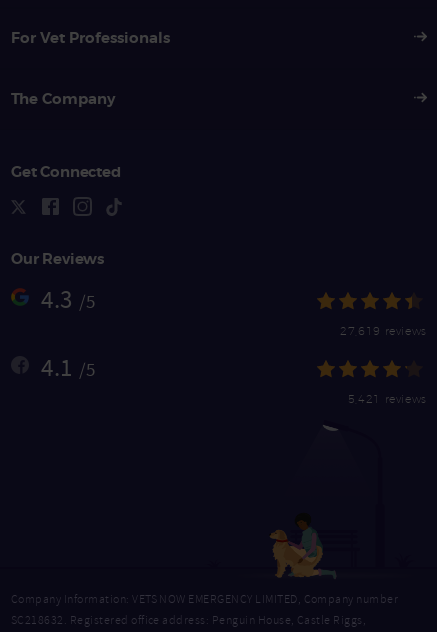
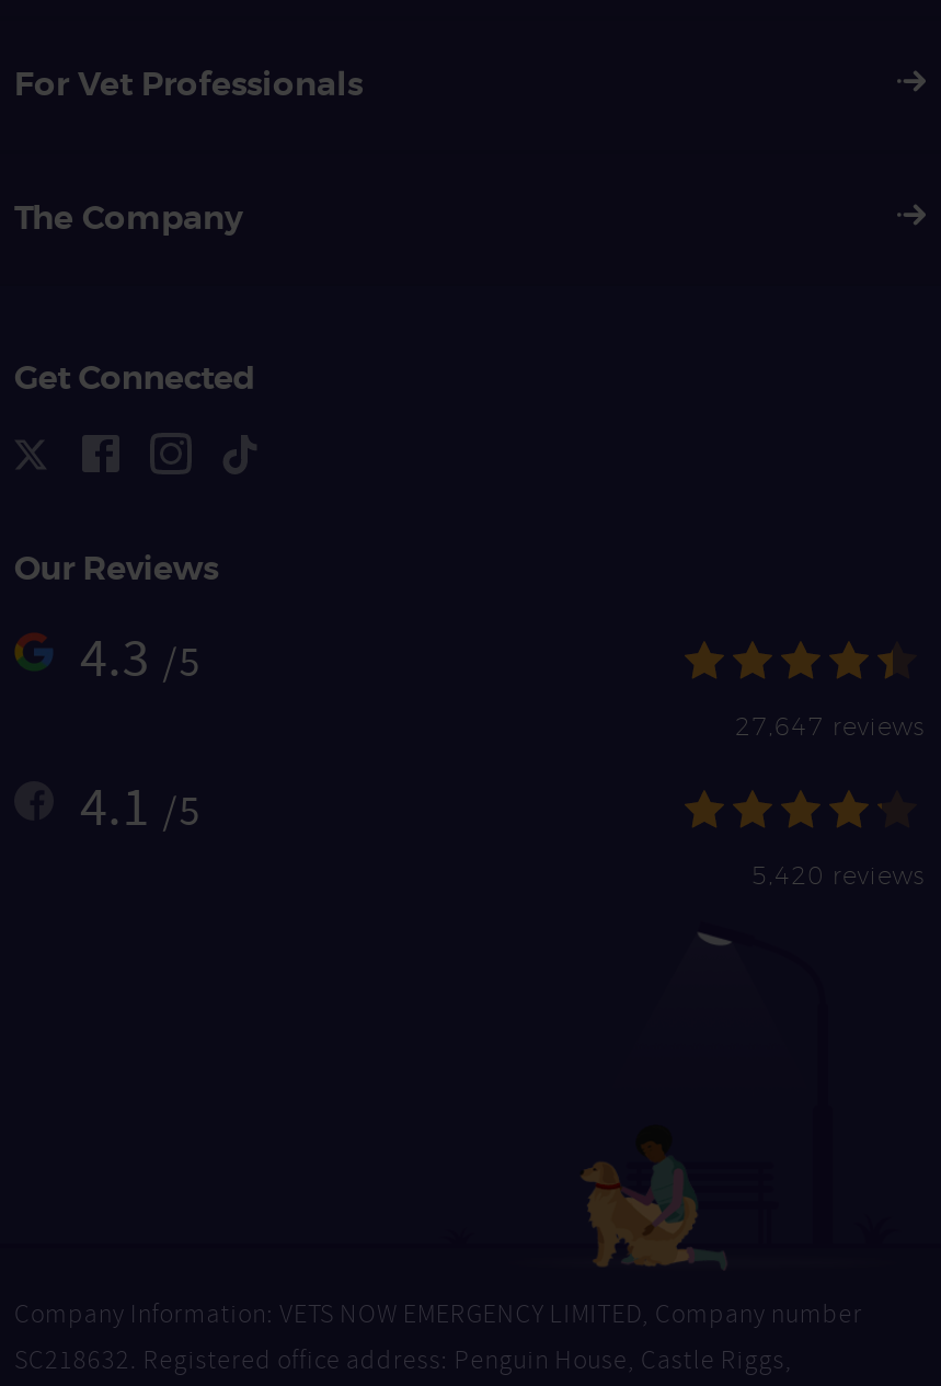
- 27,619 reviews
+ 27,647 reviews

- 5,421 reviews
+ 5,420 reviews
